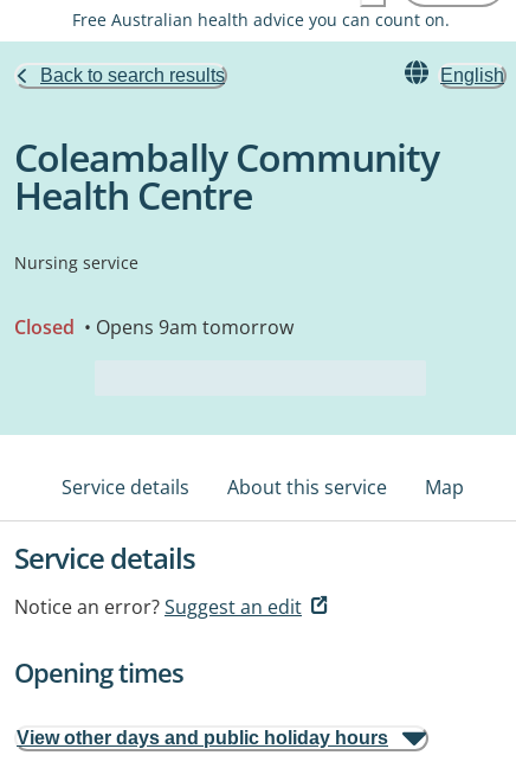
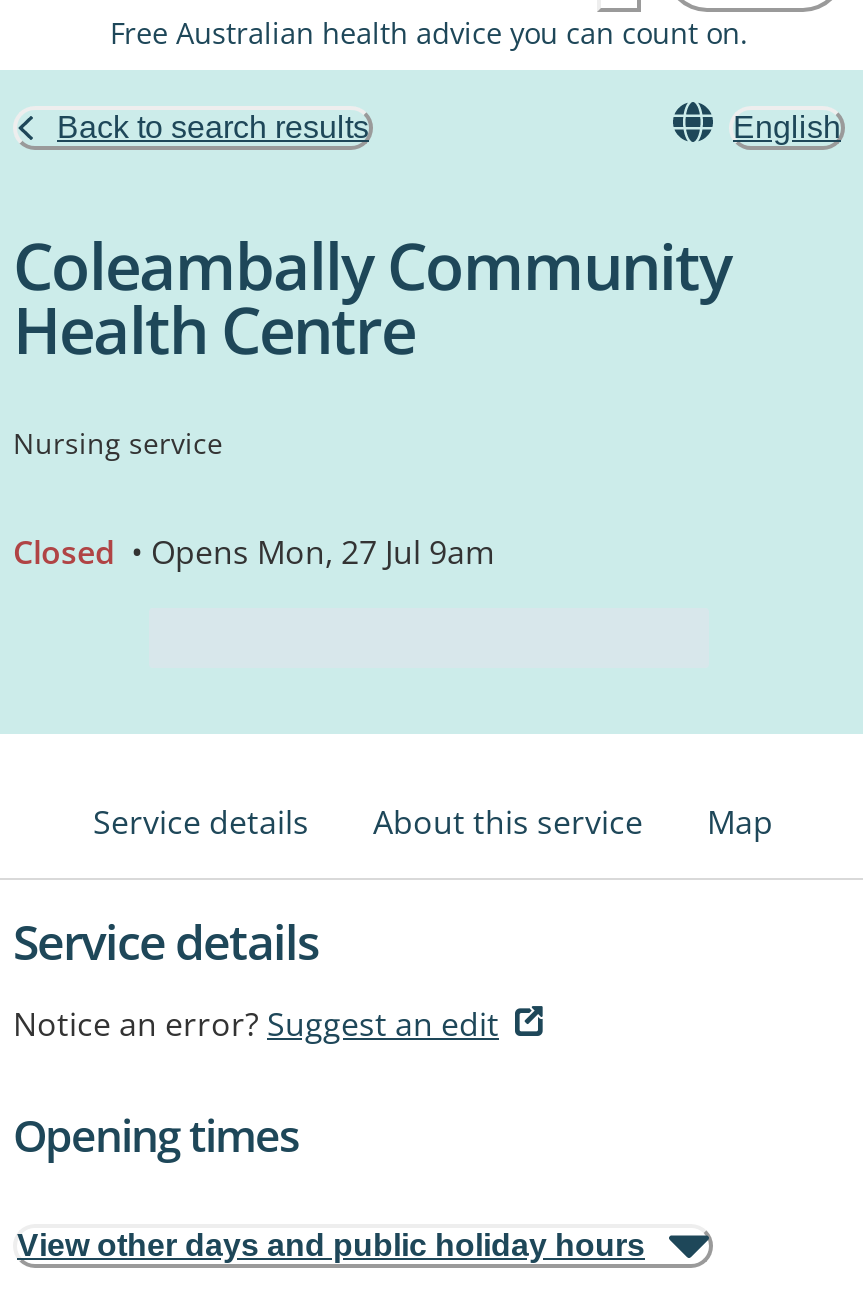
- Closed • Opens 9am tomorrow
+ Closed • Opens Mon, 27 Jul 9am
